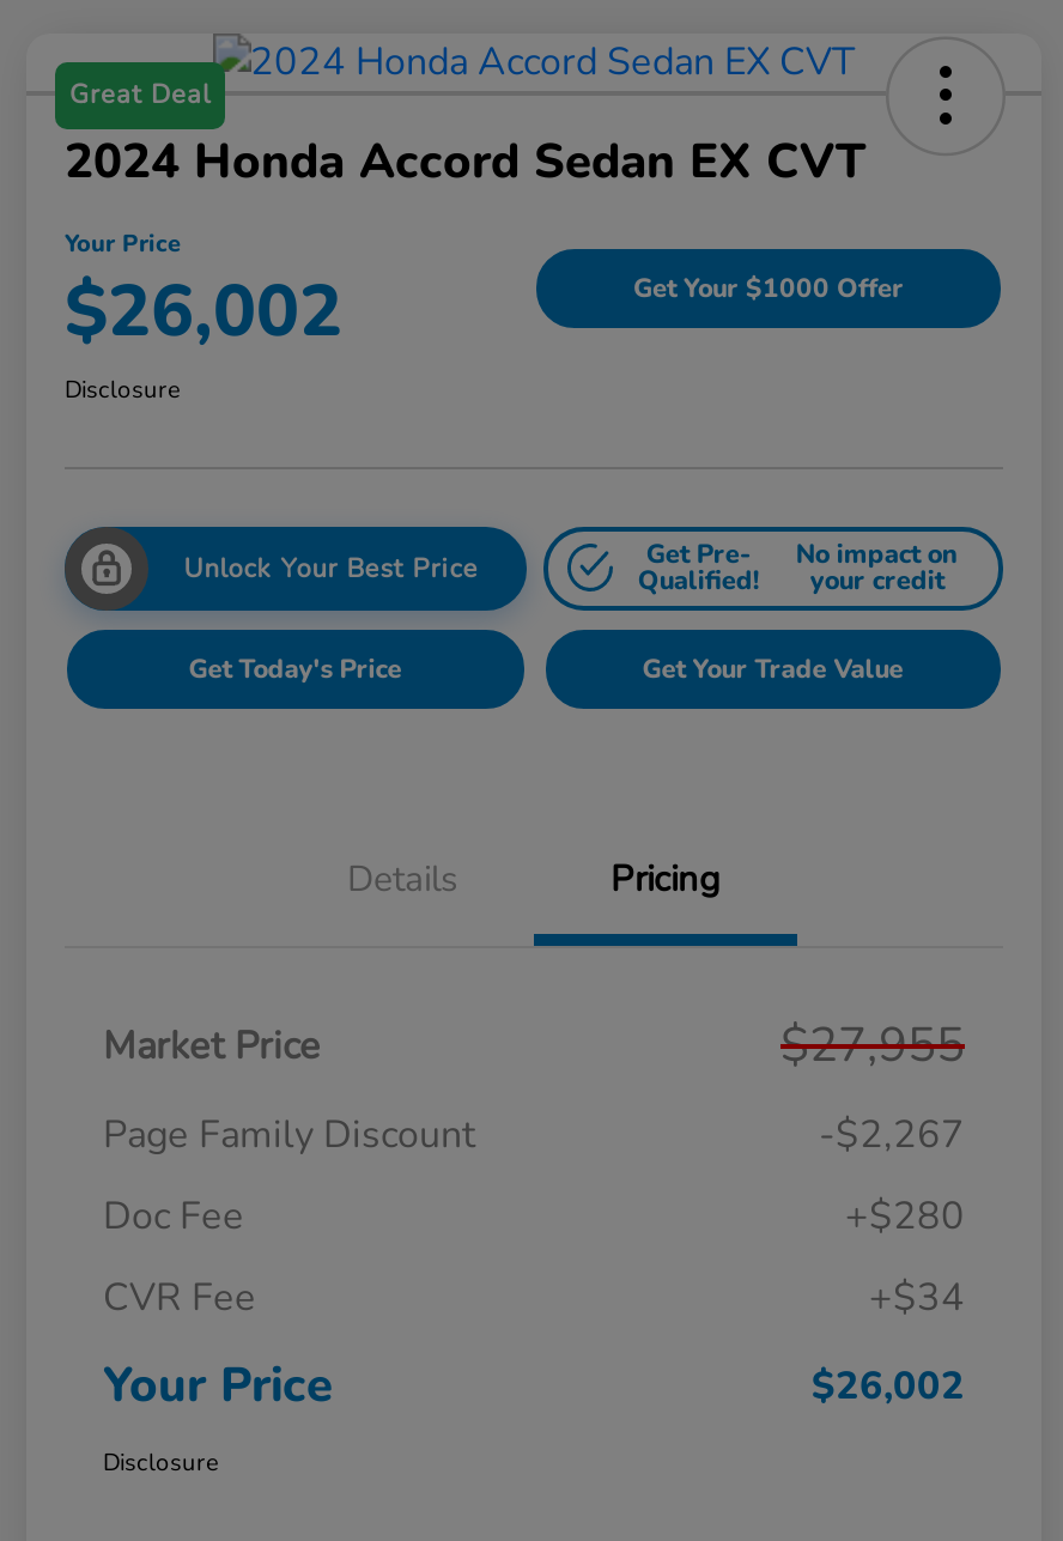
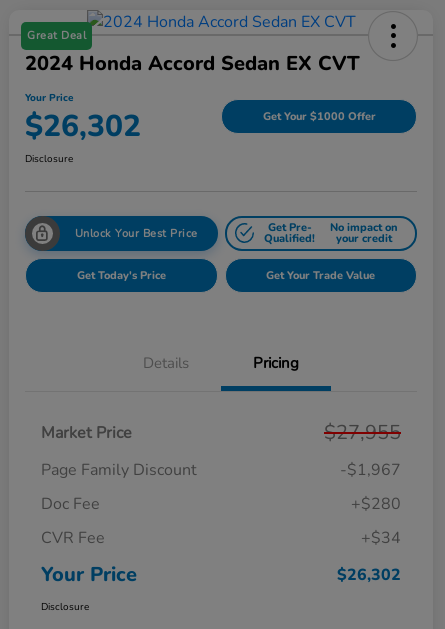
- $26,002
+ $26,302

- -$2,267
+ -$1,967

- $26,002
+ $26,302
